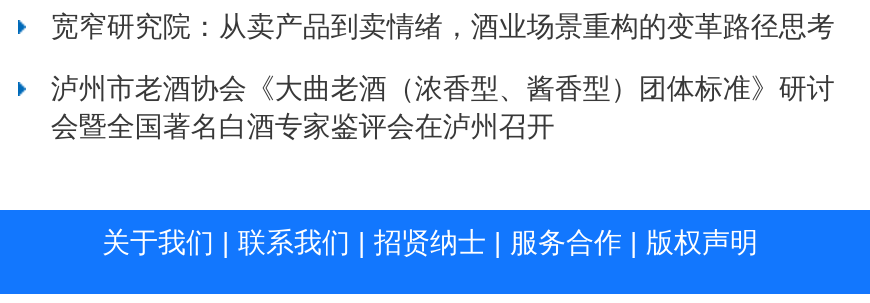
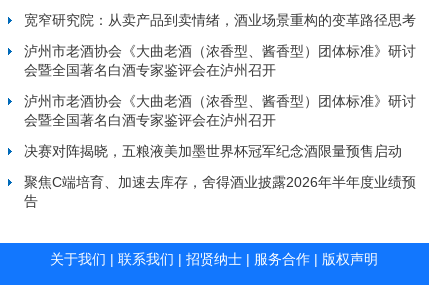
+ 泸州市老酒协会《大曲老酒（浓香型、酱香型）团体标准》研讨
+ 会暨全国著名白酒专家鉴评会在泸州召开
+ 决赛对阵揭晓，五粮液美加墨世界杯冠军纪念酒限量预售启动
+ 聚焦C端培育、加速去库存，舍得酒业披露2026年半年度业绩预
+ 告
